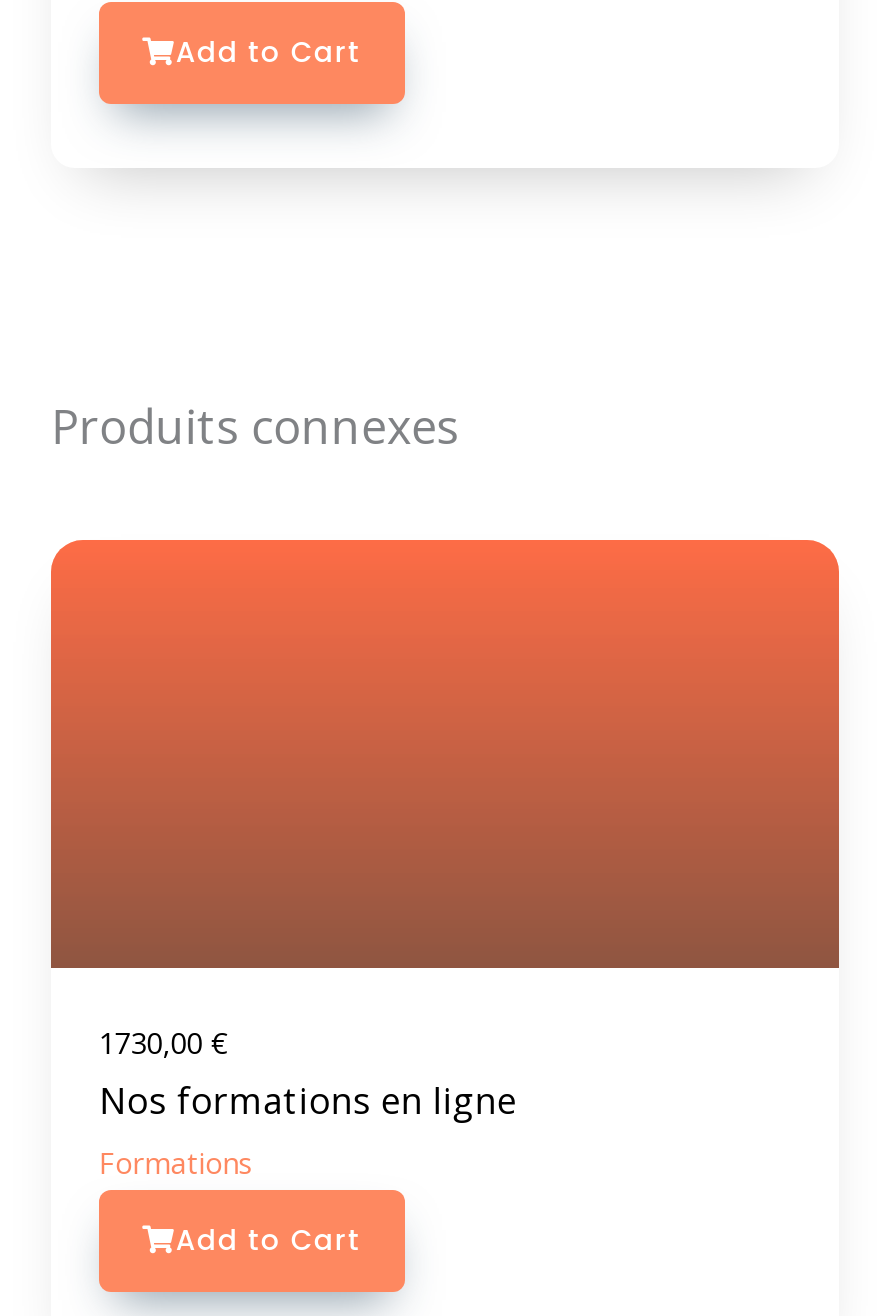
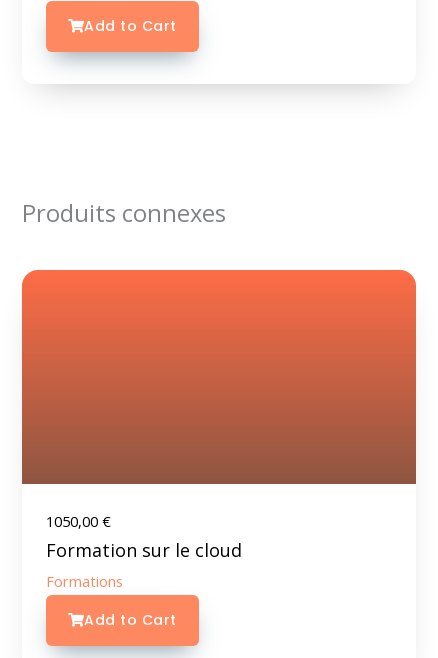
- 1730,00 €
- Nos formations en ligne
+ 1050,00 €
+ Formation sur le cloud
